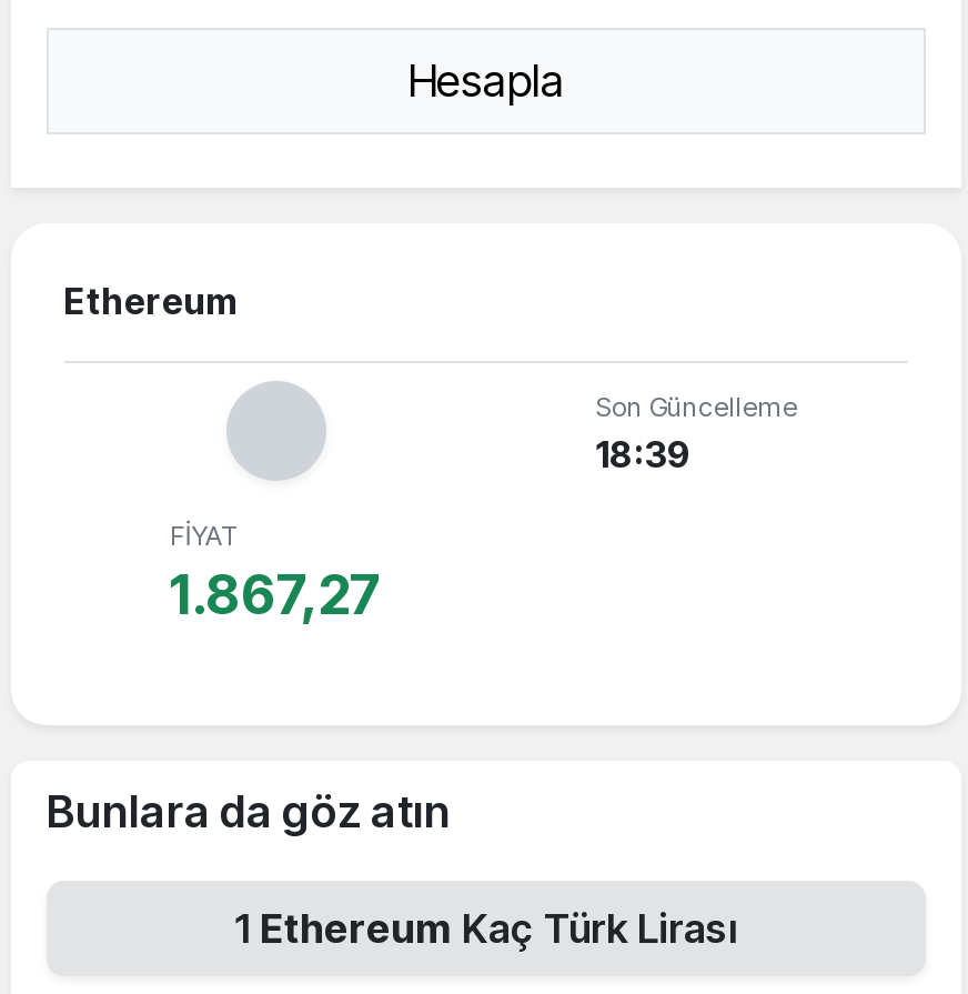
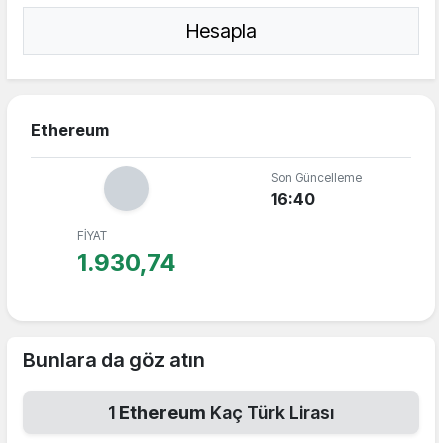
- 18:39
+ 16:40

- 1.867,27
+ 1.930,74
